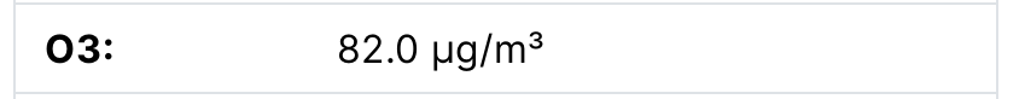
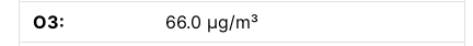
- 82.0 µg/m³
+ 66.0 µg/m³
